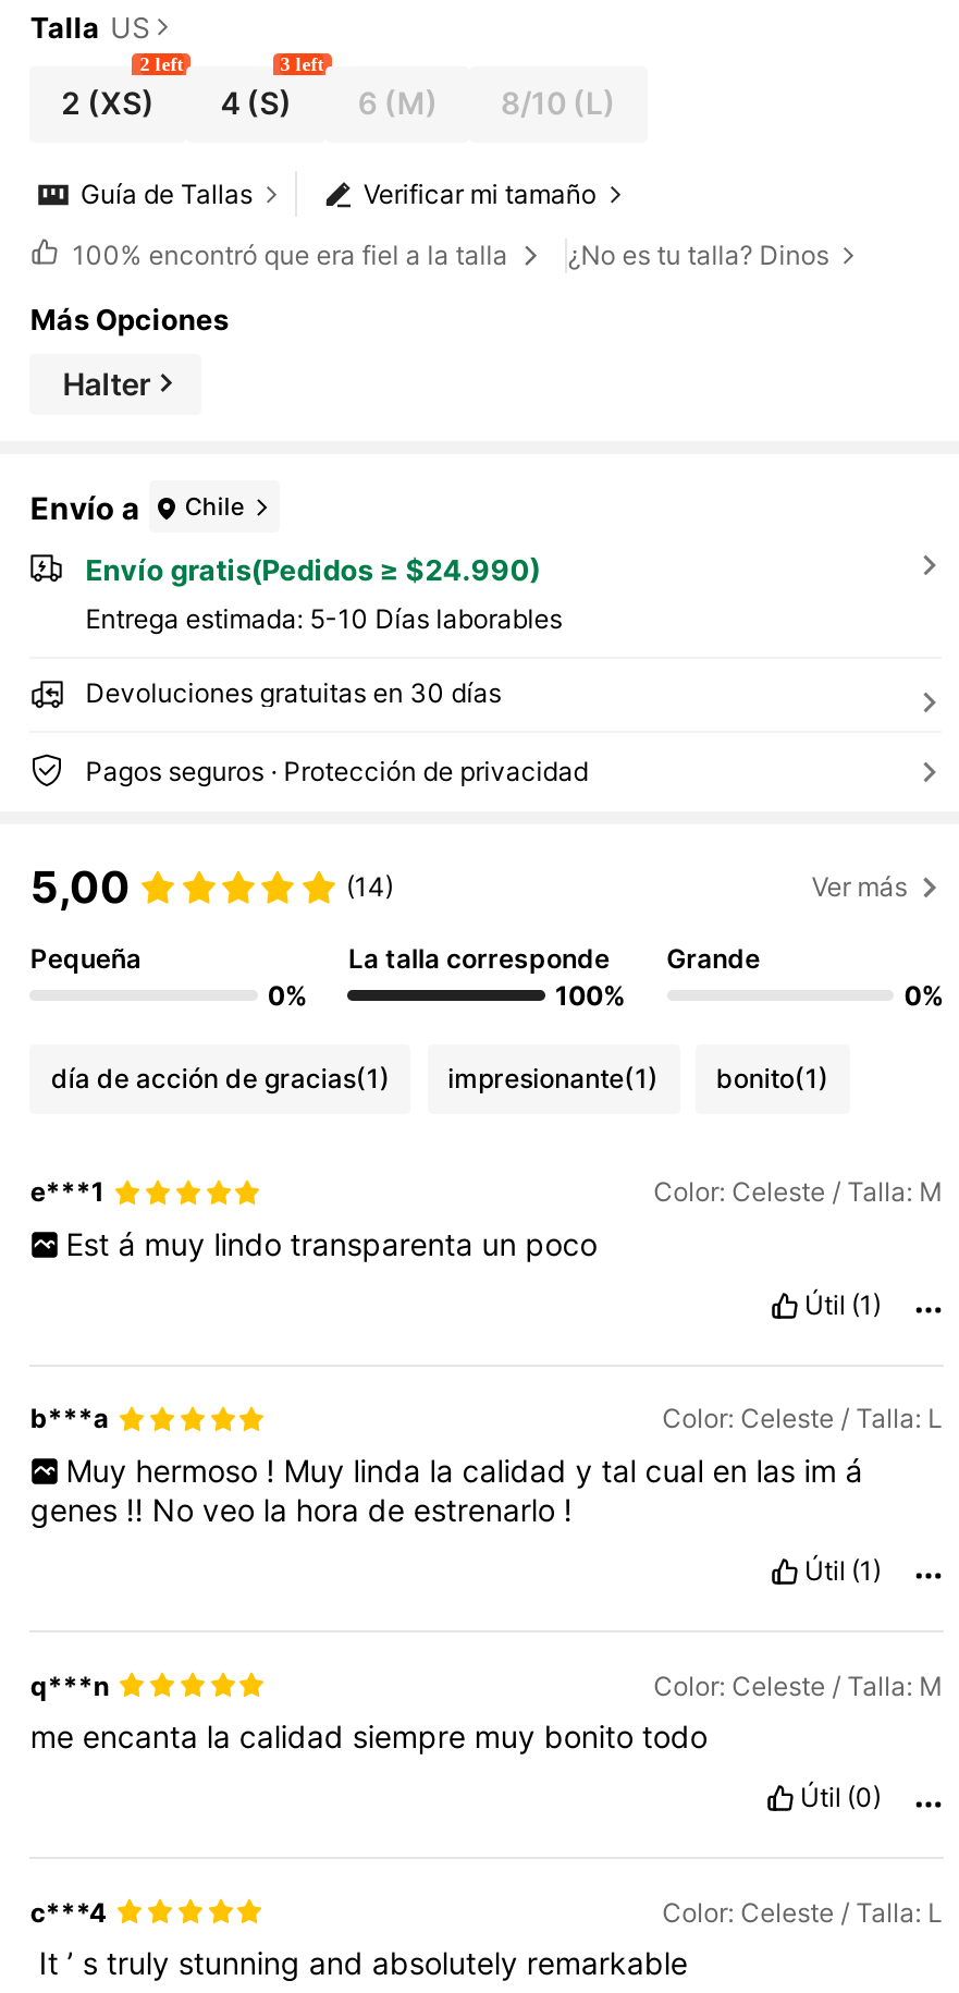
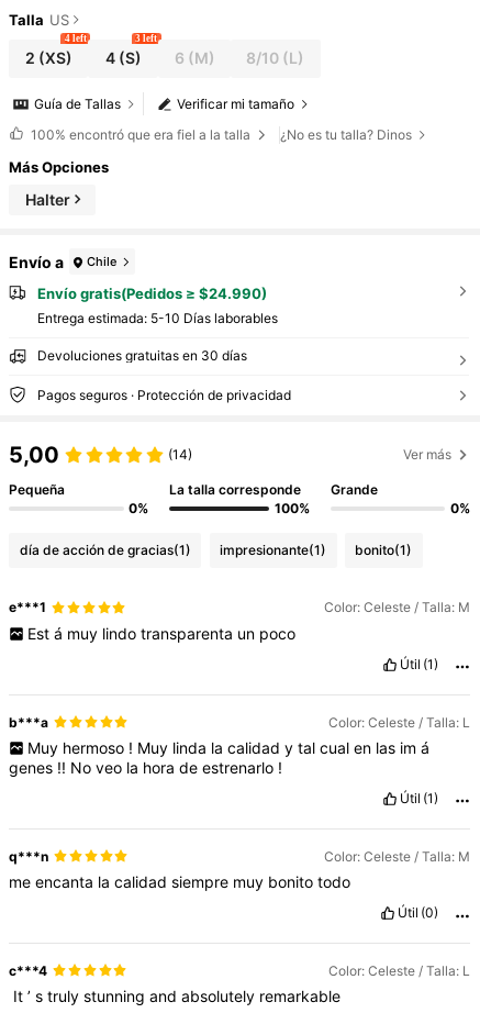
- 2 left
+ 4 left
